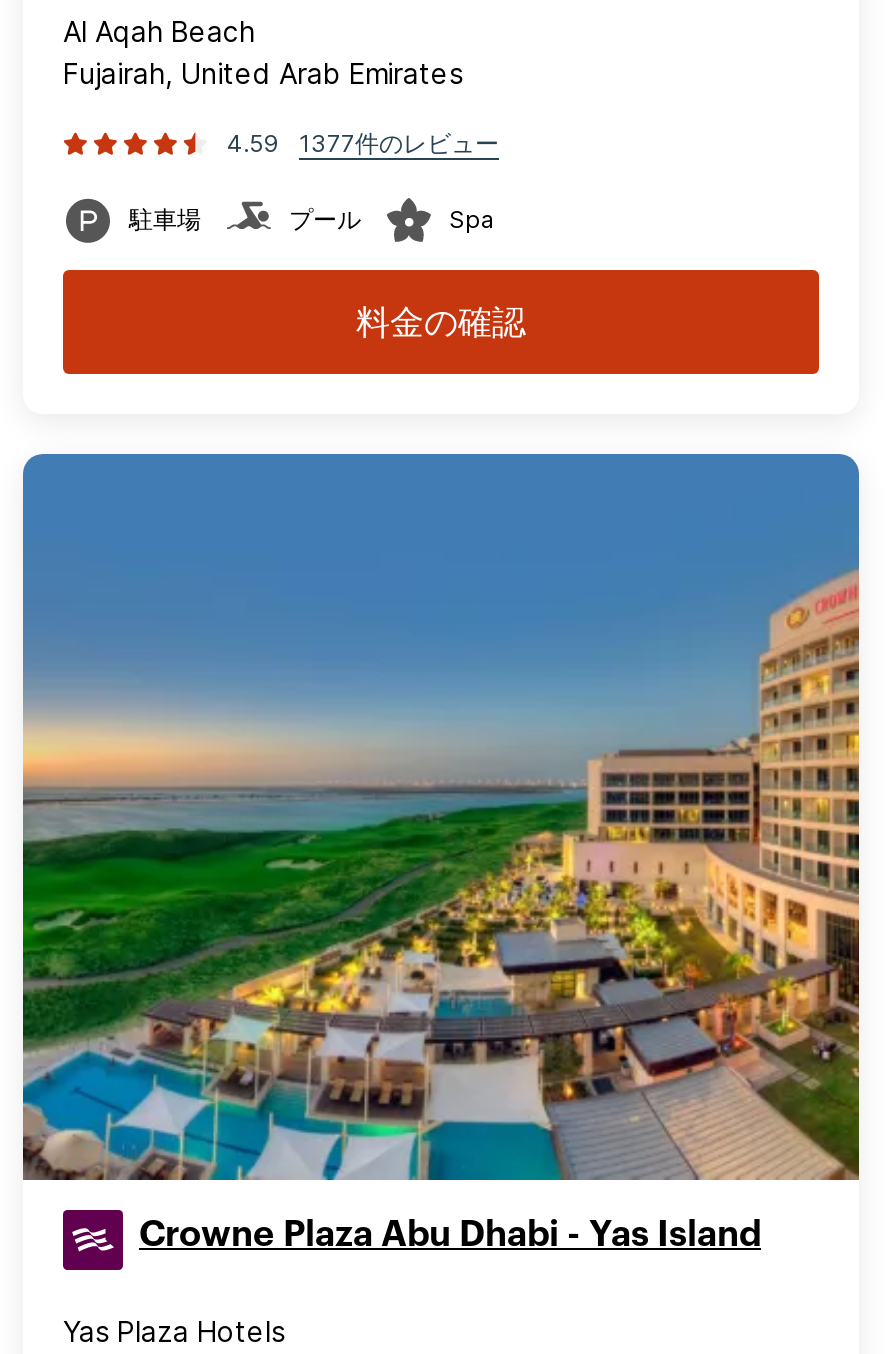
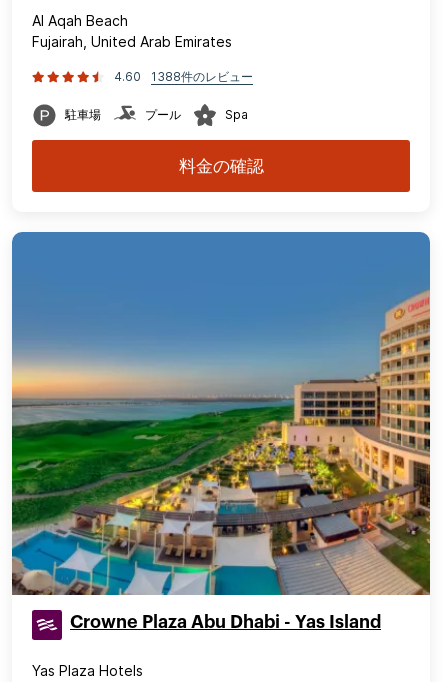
- 4.59
+ 4.60

- 1377件のレビュー
+ 1388件のレビュー
